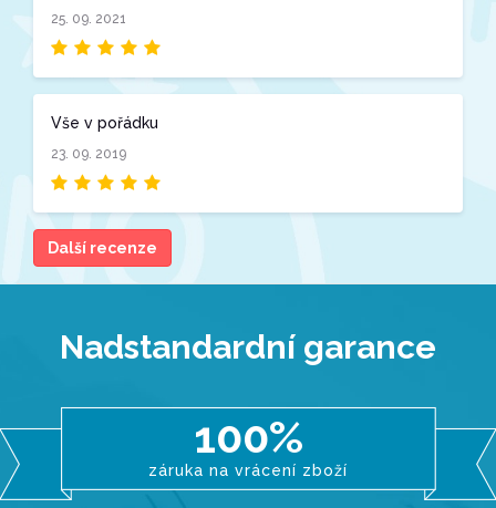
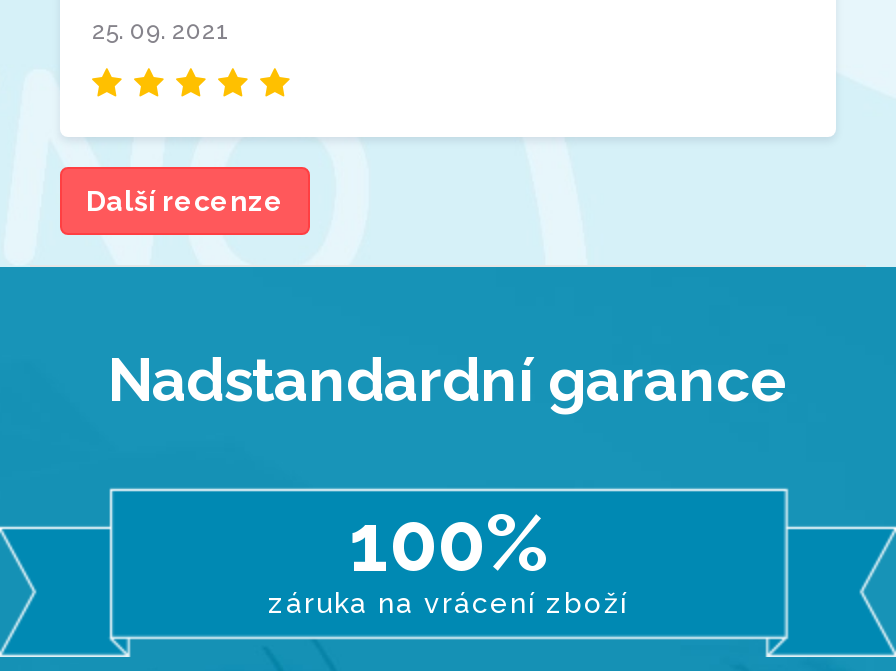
- Vše v pořádku
- 23. 09. 2019
